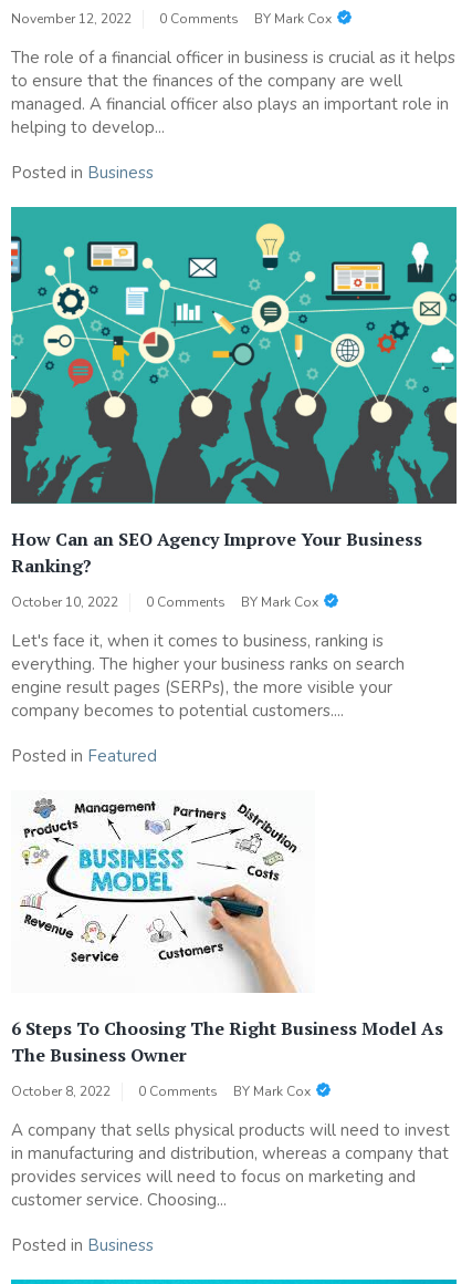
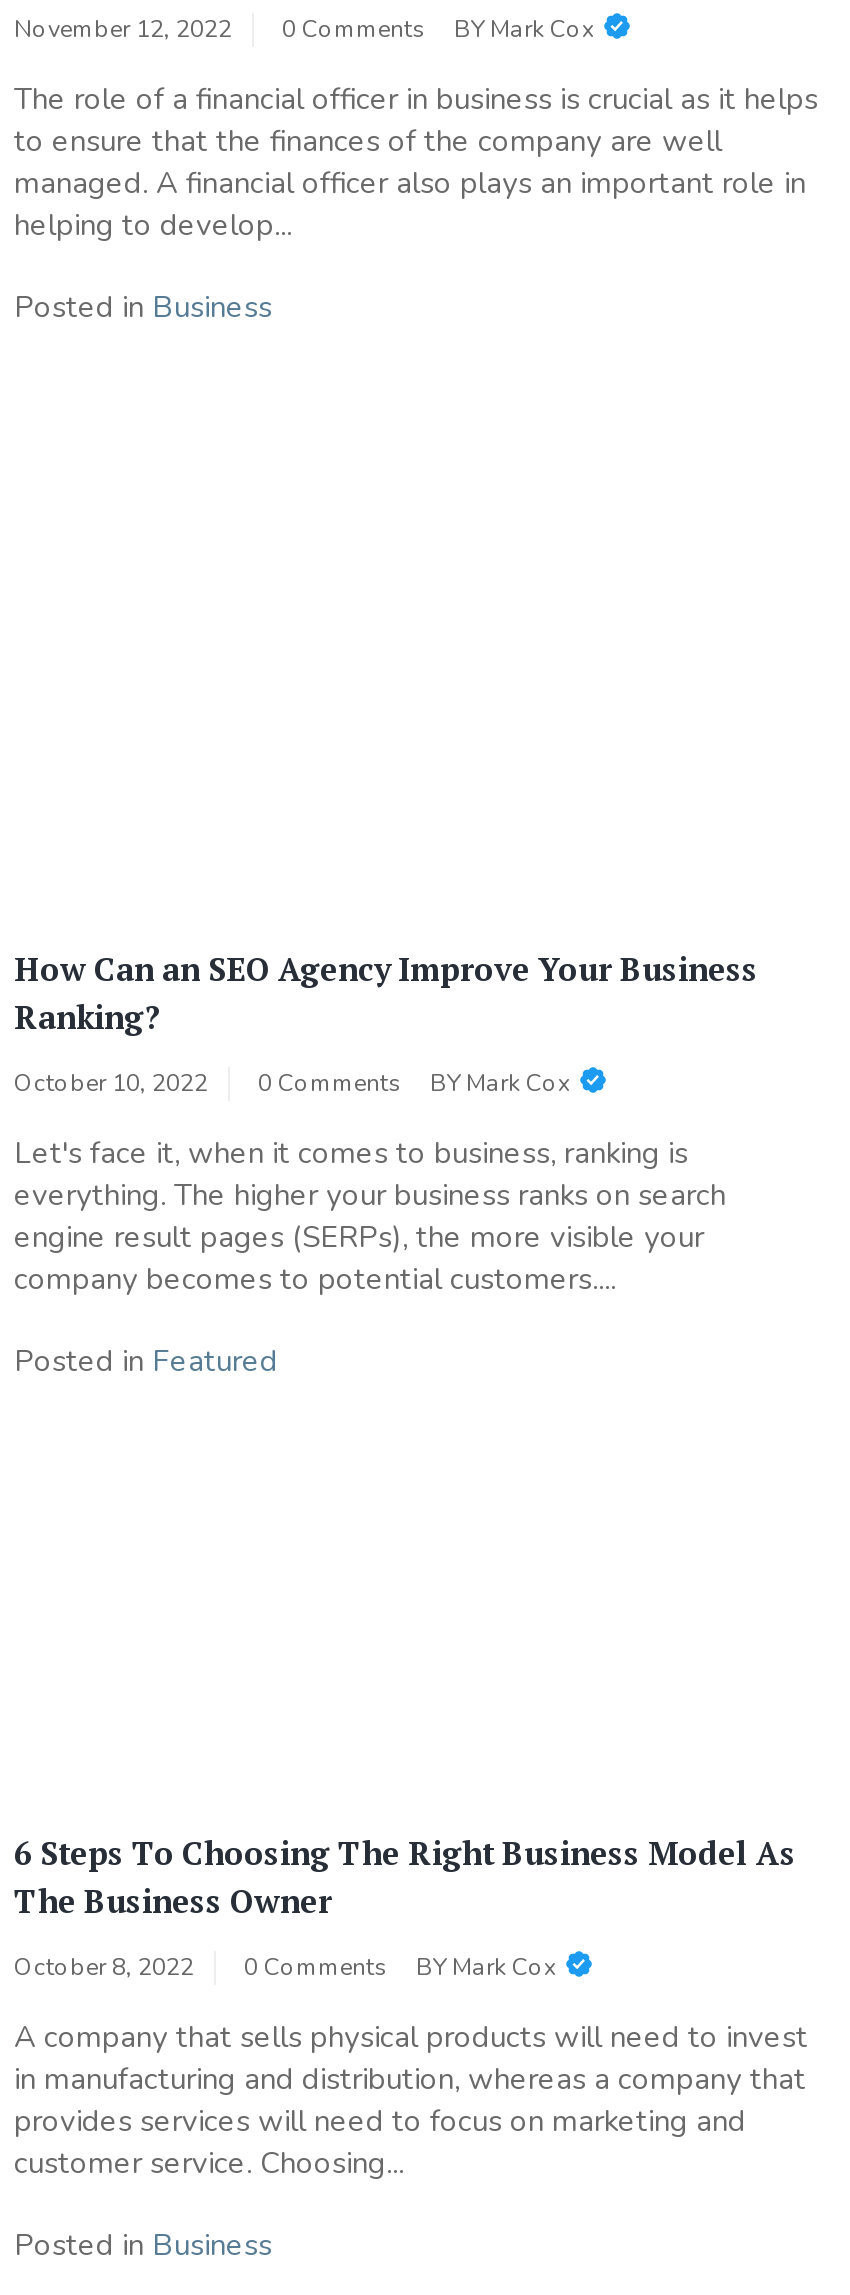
- [image]

- [image]
